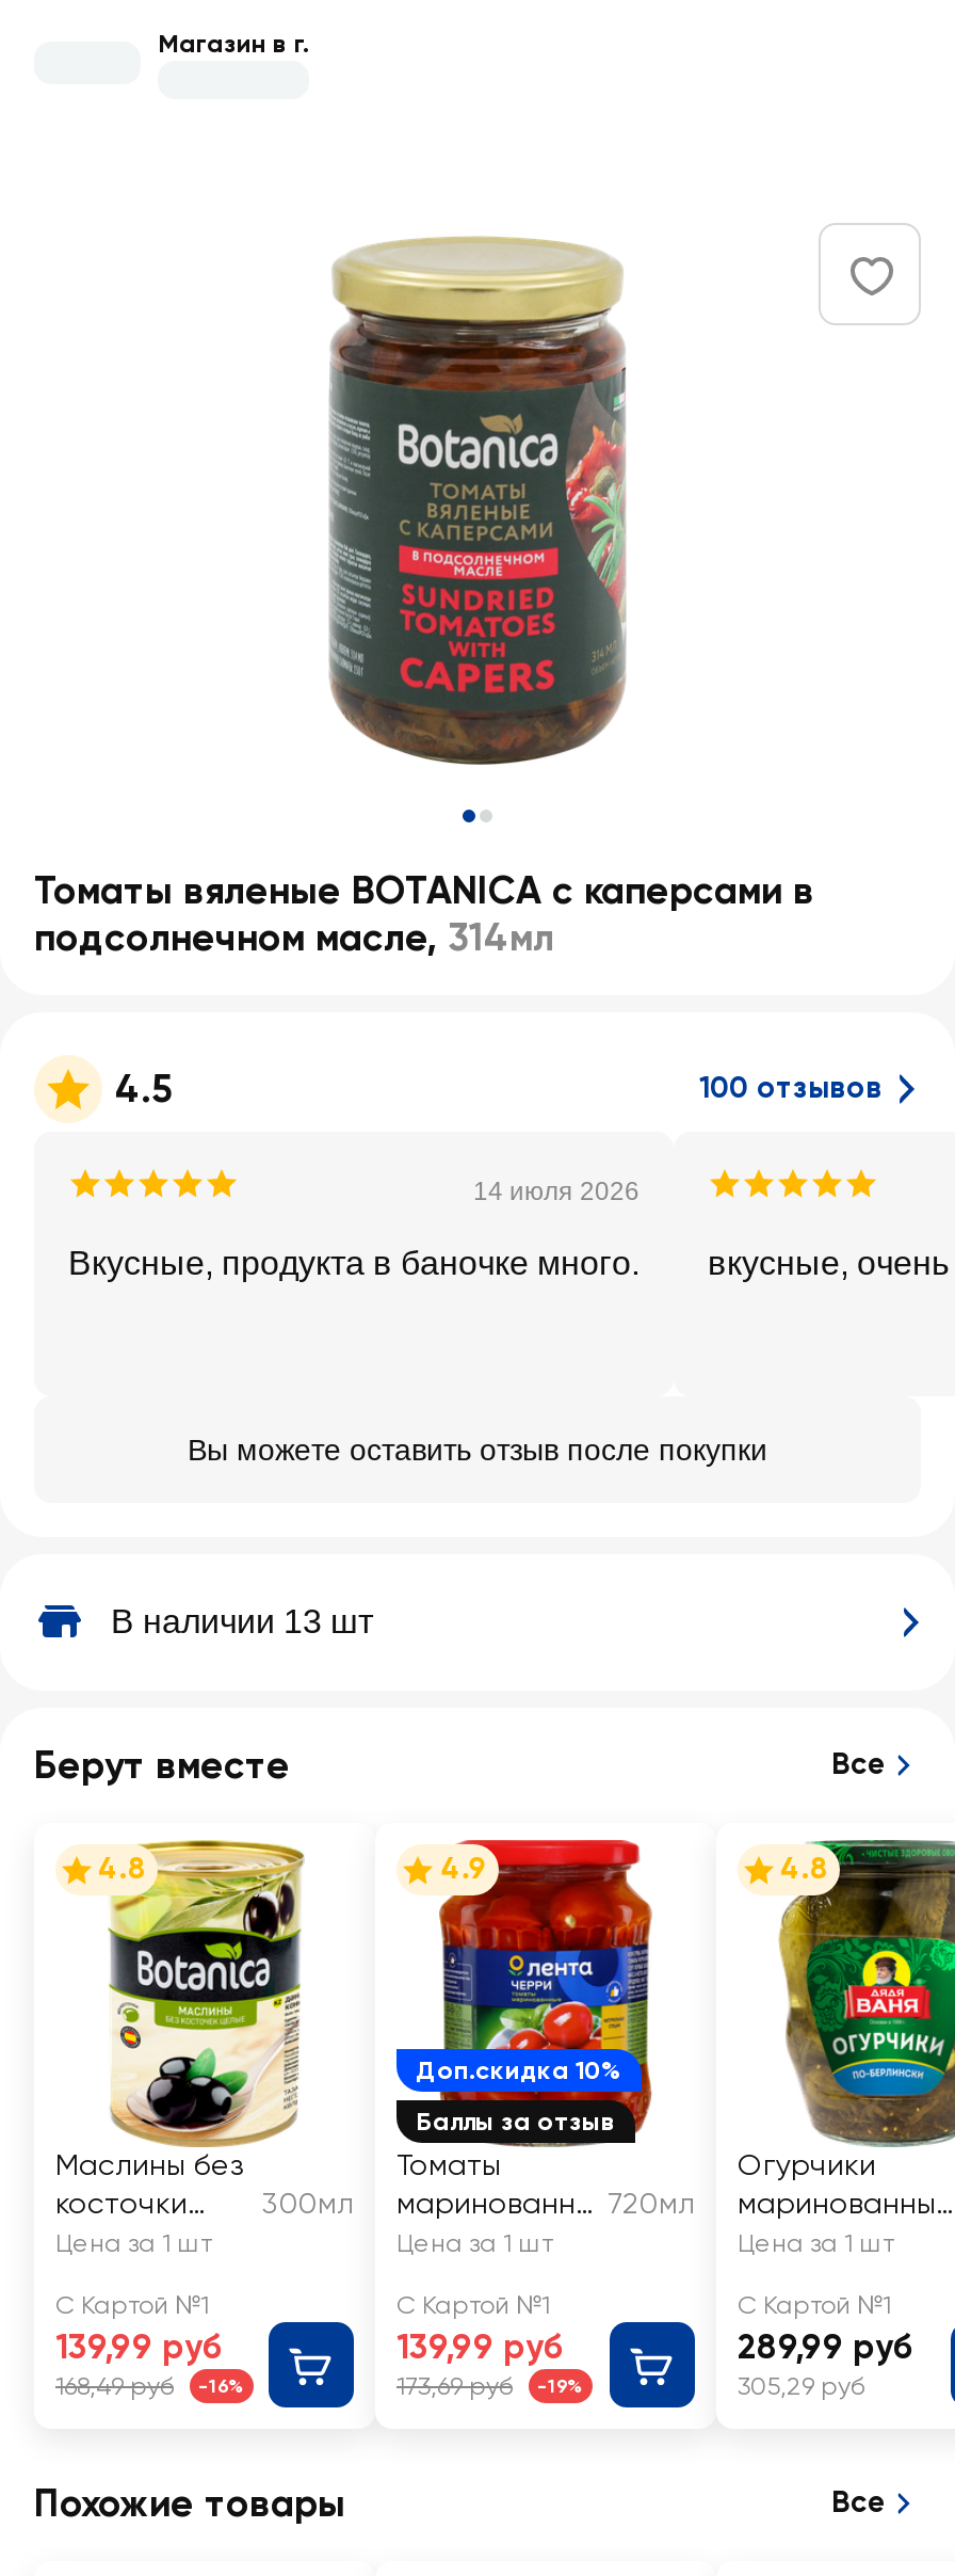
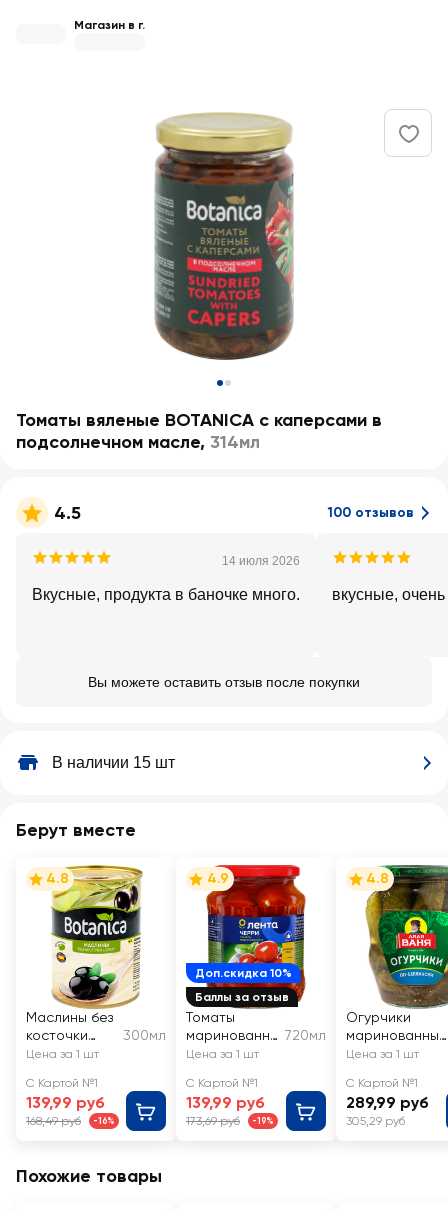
- В наличии 13 шт
+ В наличии 15 шт

- Все

- Все
